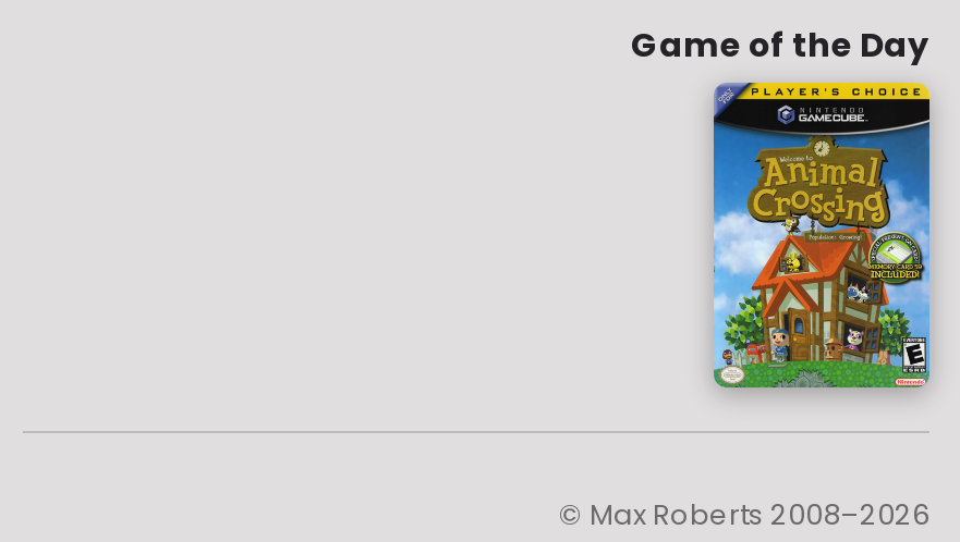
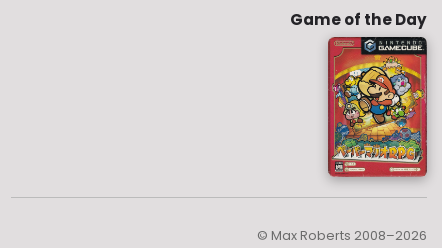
- [image]
+ [image]
